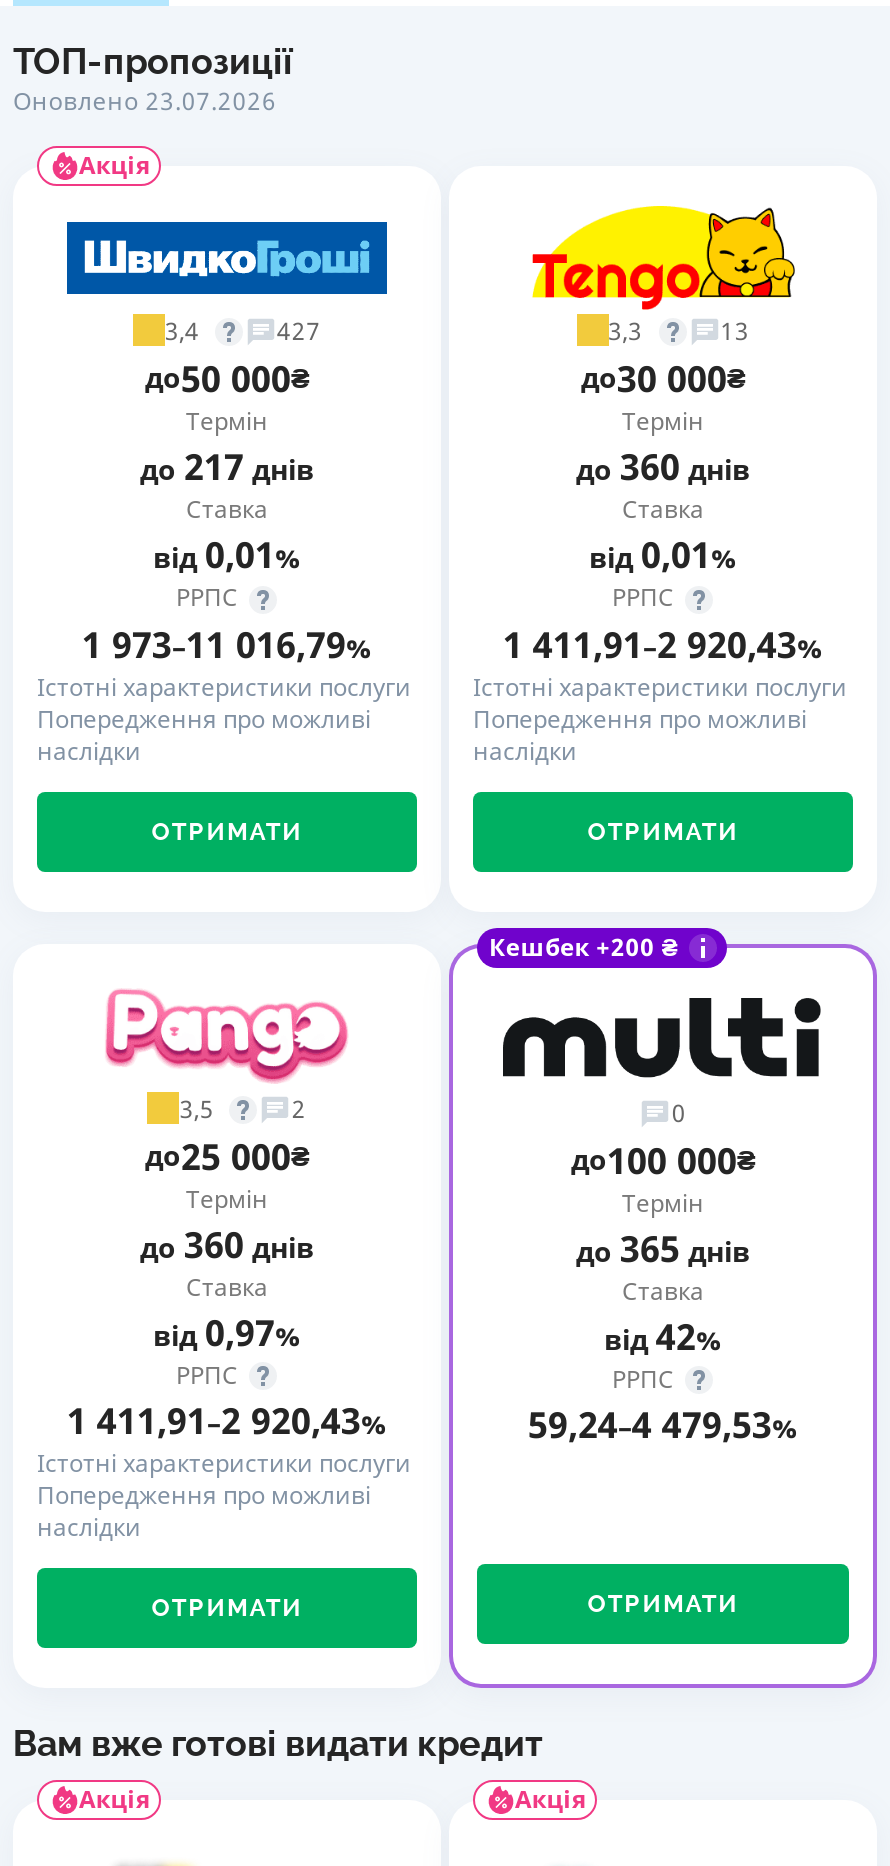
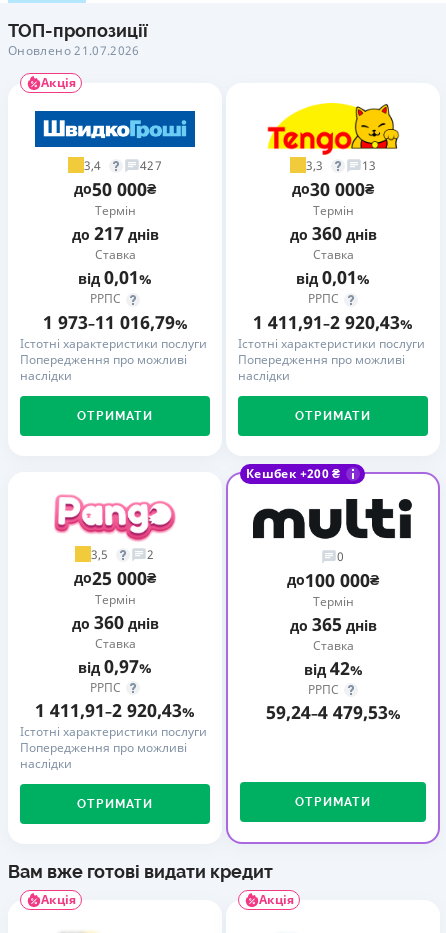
- Оновлено 23.07.2026
+ Оновлено 21.07.2026
